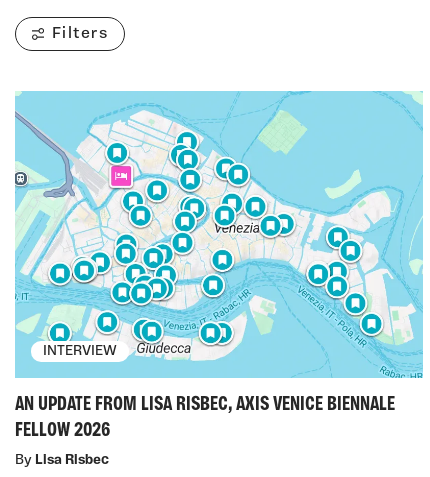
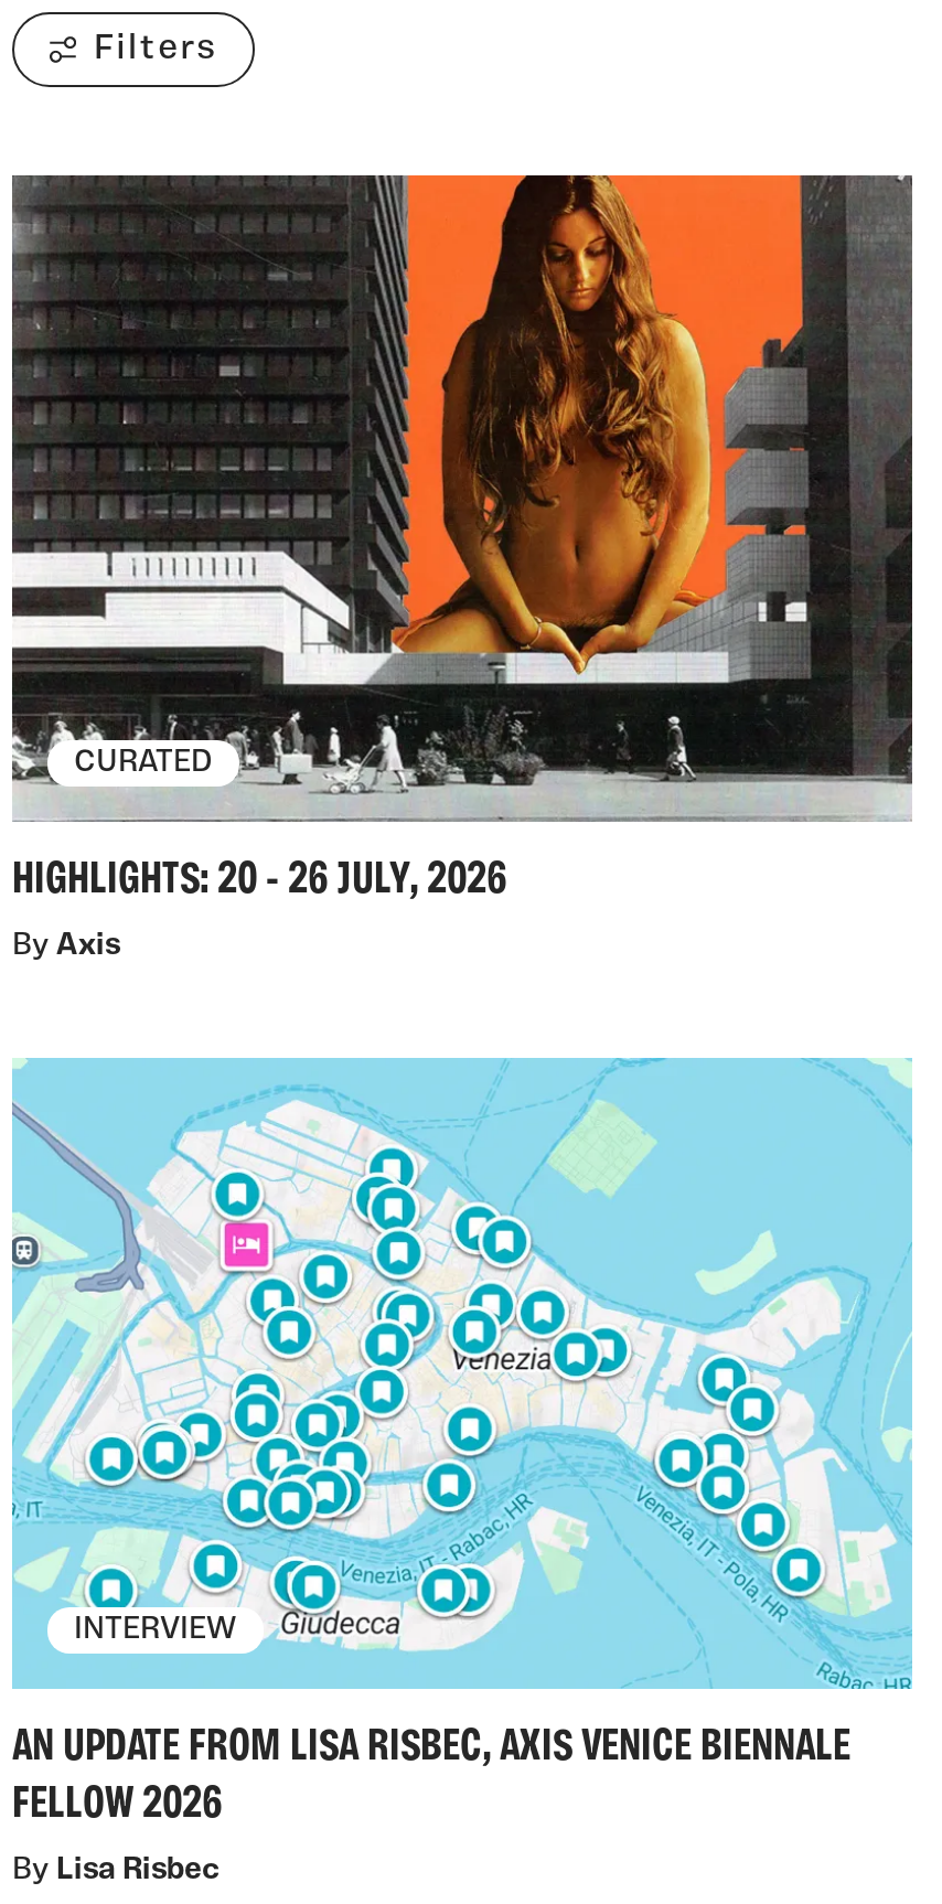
+ [image]
+ CURATED
+ HIGHLIGHTS: 20 - 26 JULY, 2026
+ By Axis
